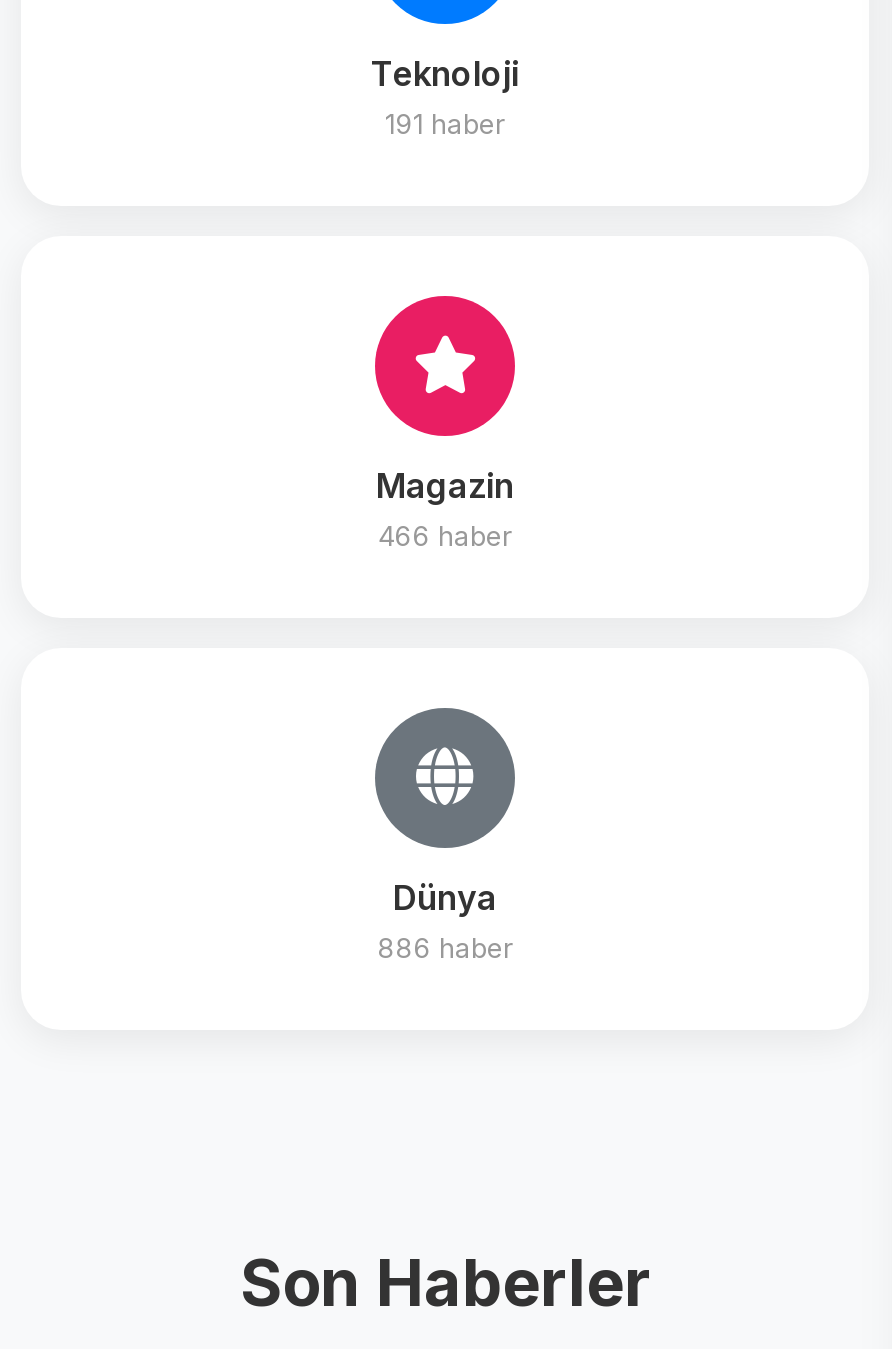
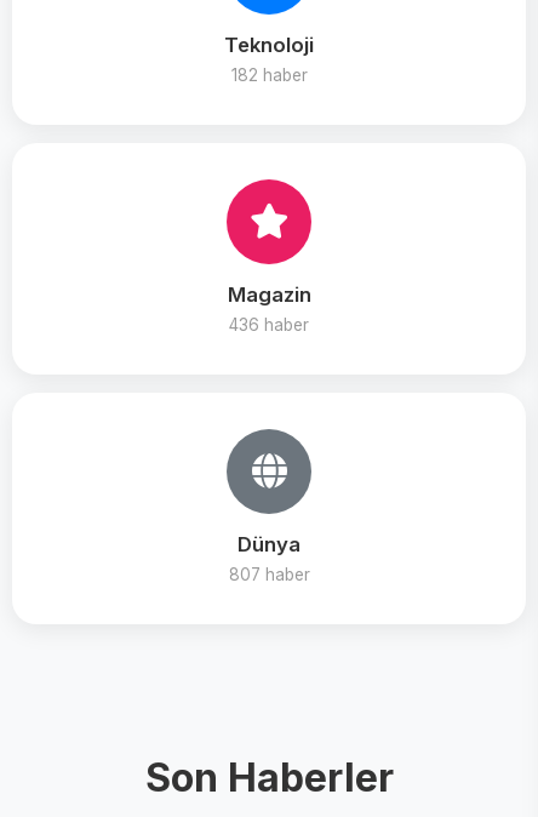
- 191 haber
+ 182 haber

- 466 haber
+ 436 haber

- 886 haber
+ 807 haber
